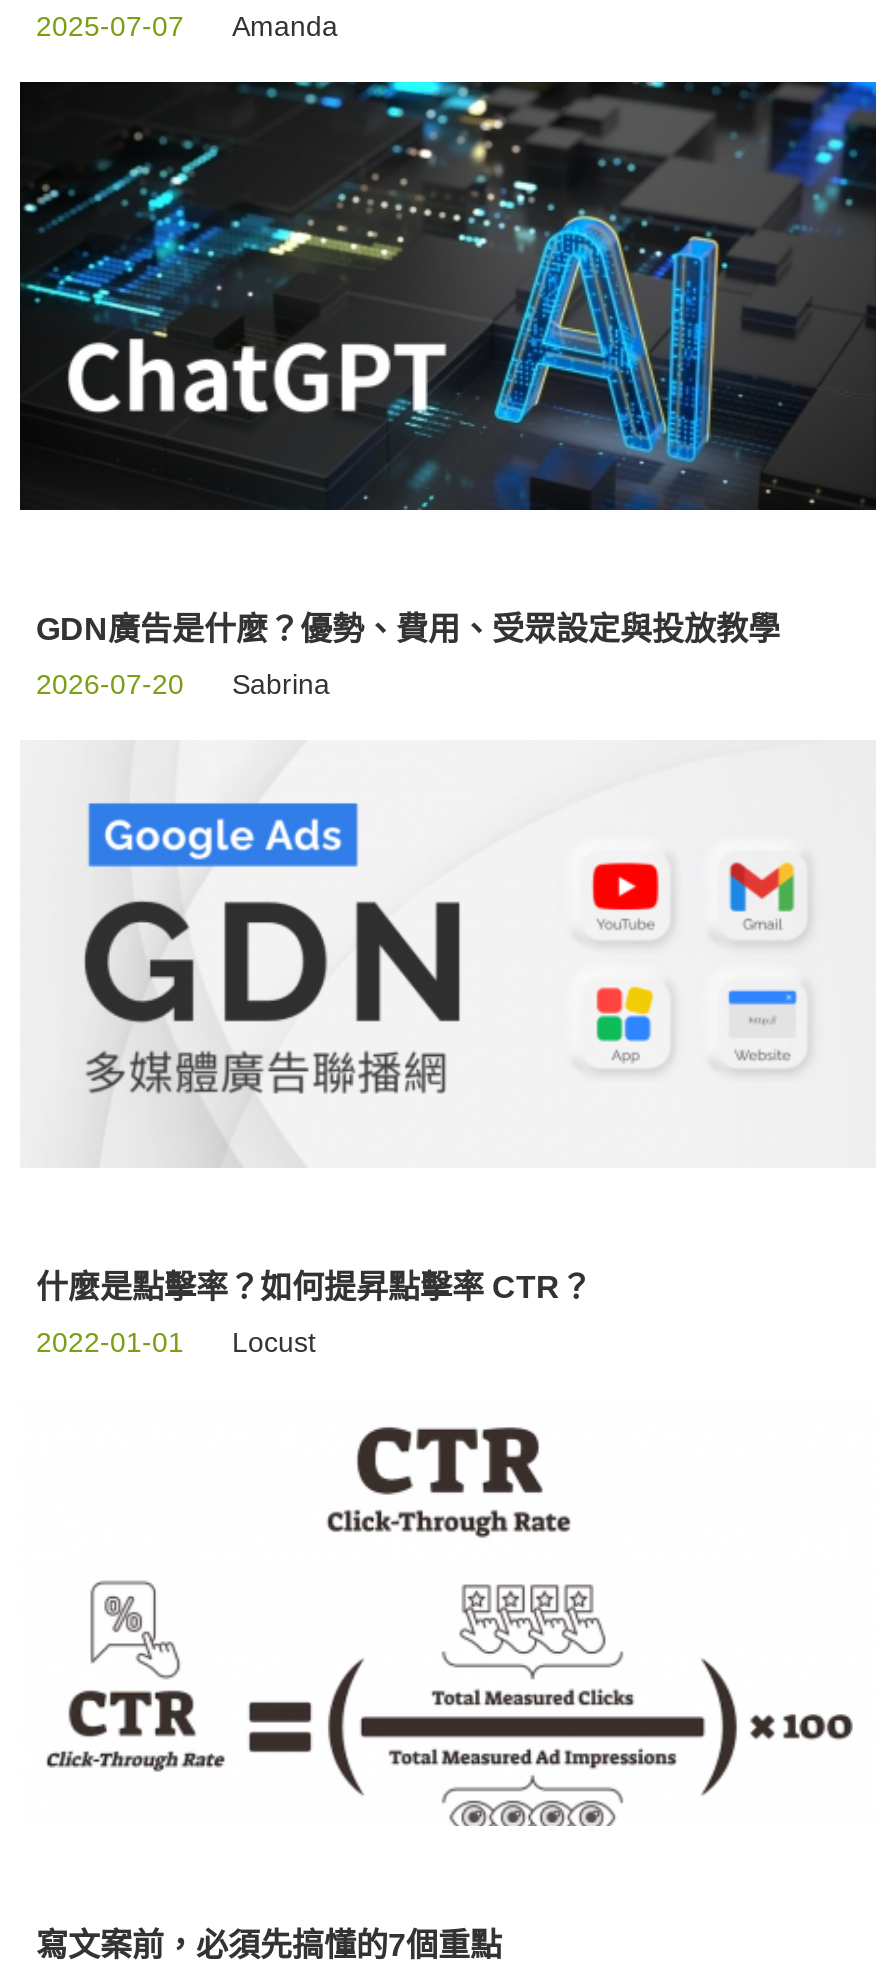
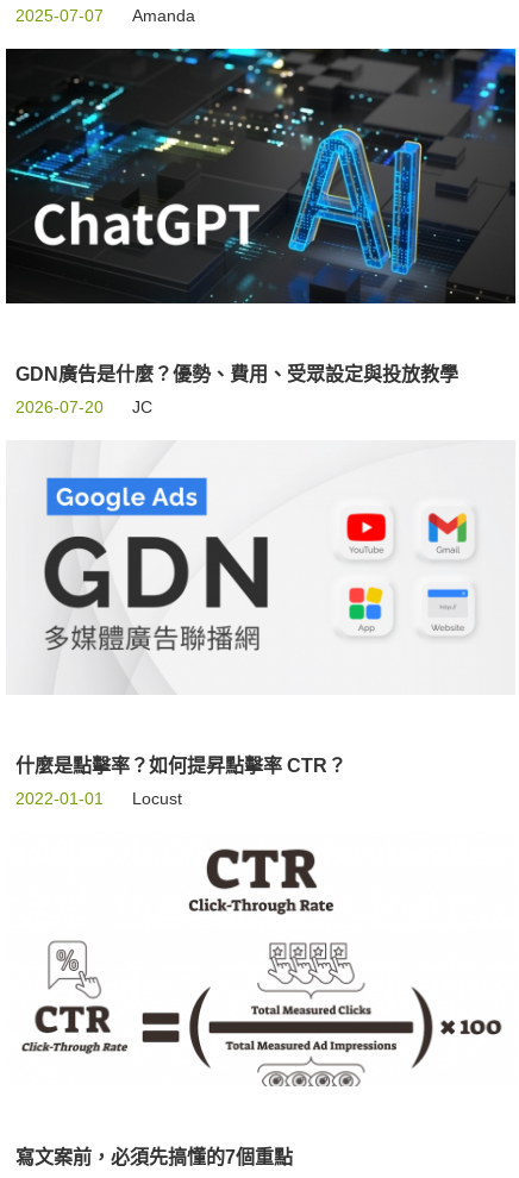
- Sabrina
+ JC
